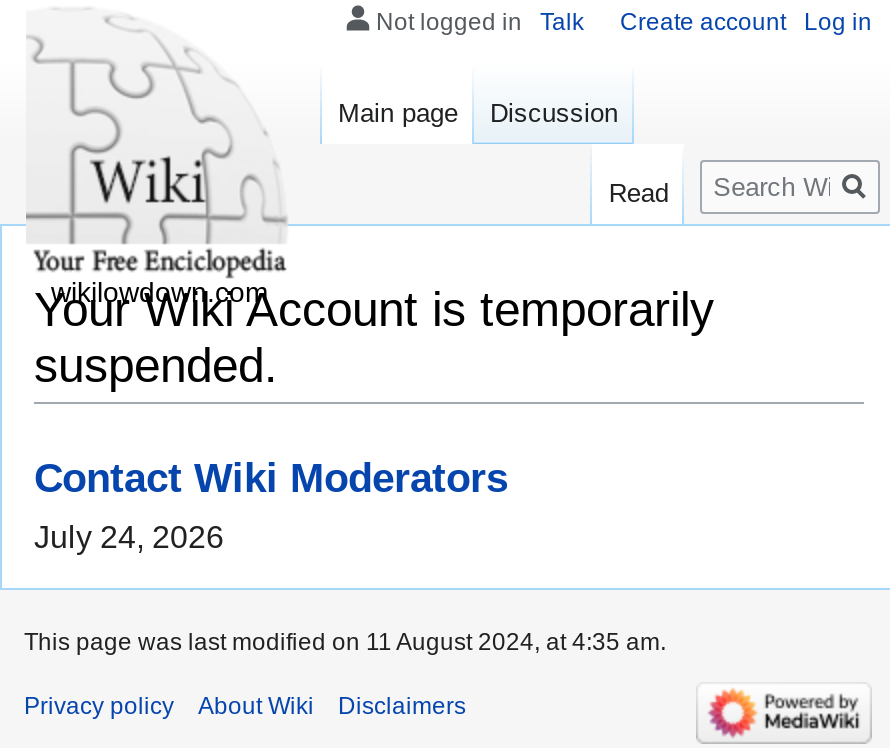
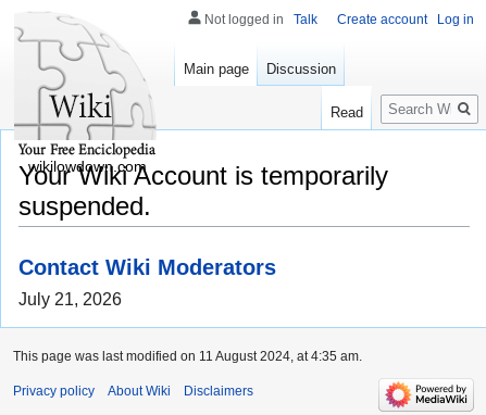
- July 24, 2026
+ July 21, 2026
